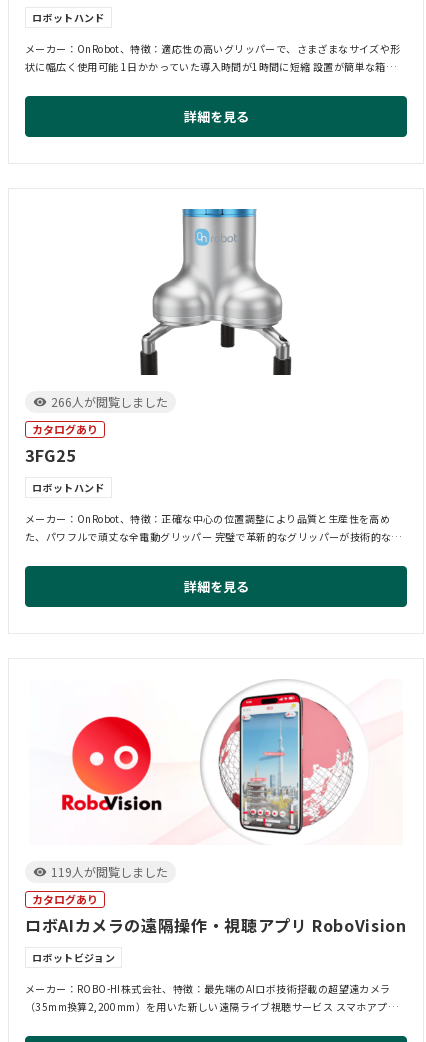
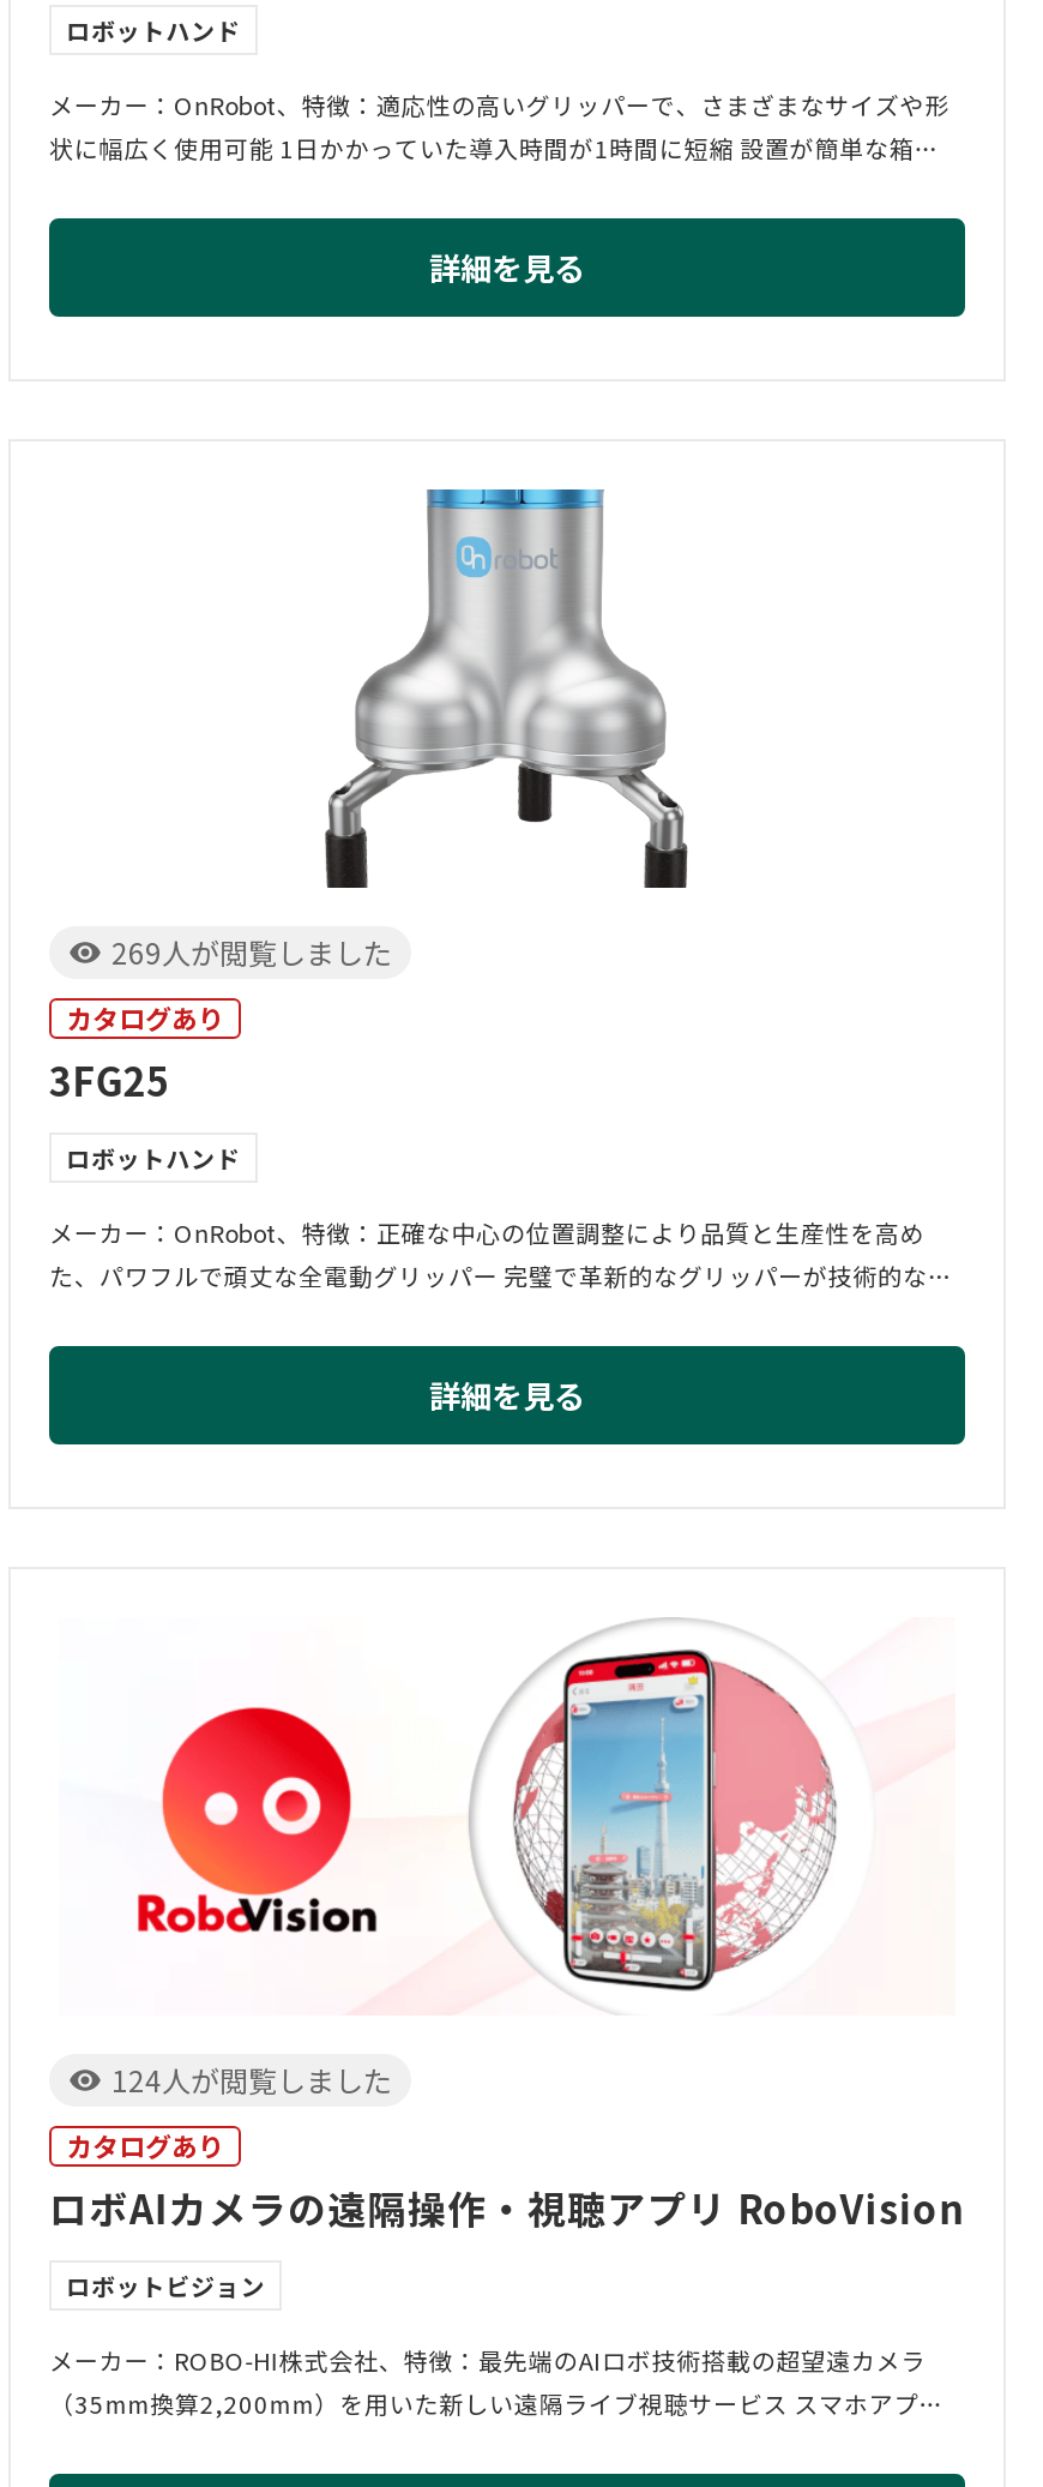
- 266人が閲覧しました
+ 269人が閲覧しました

- 119人が閲覧しました
+ 124人が閲覧しました
